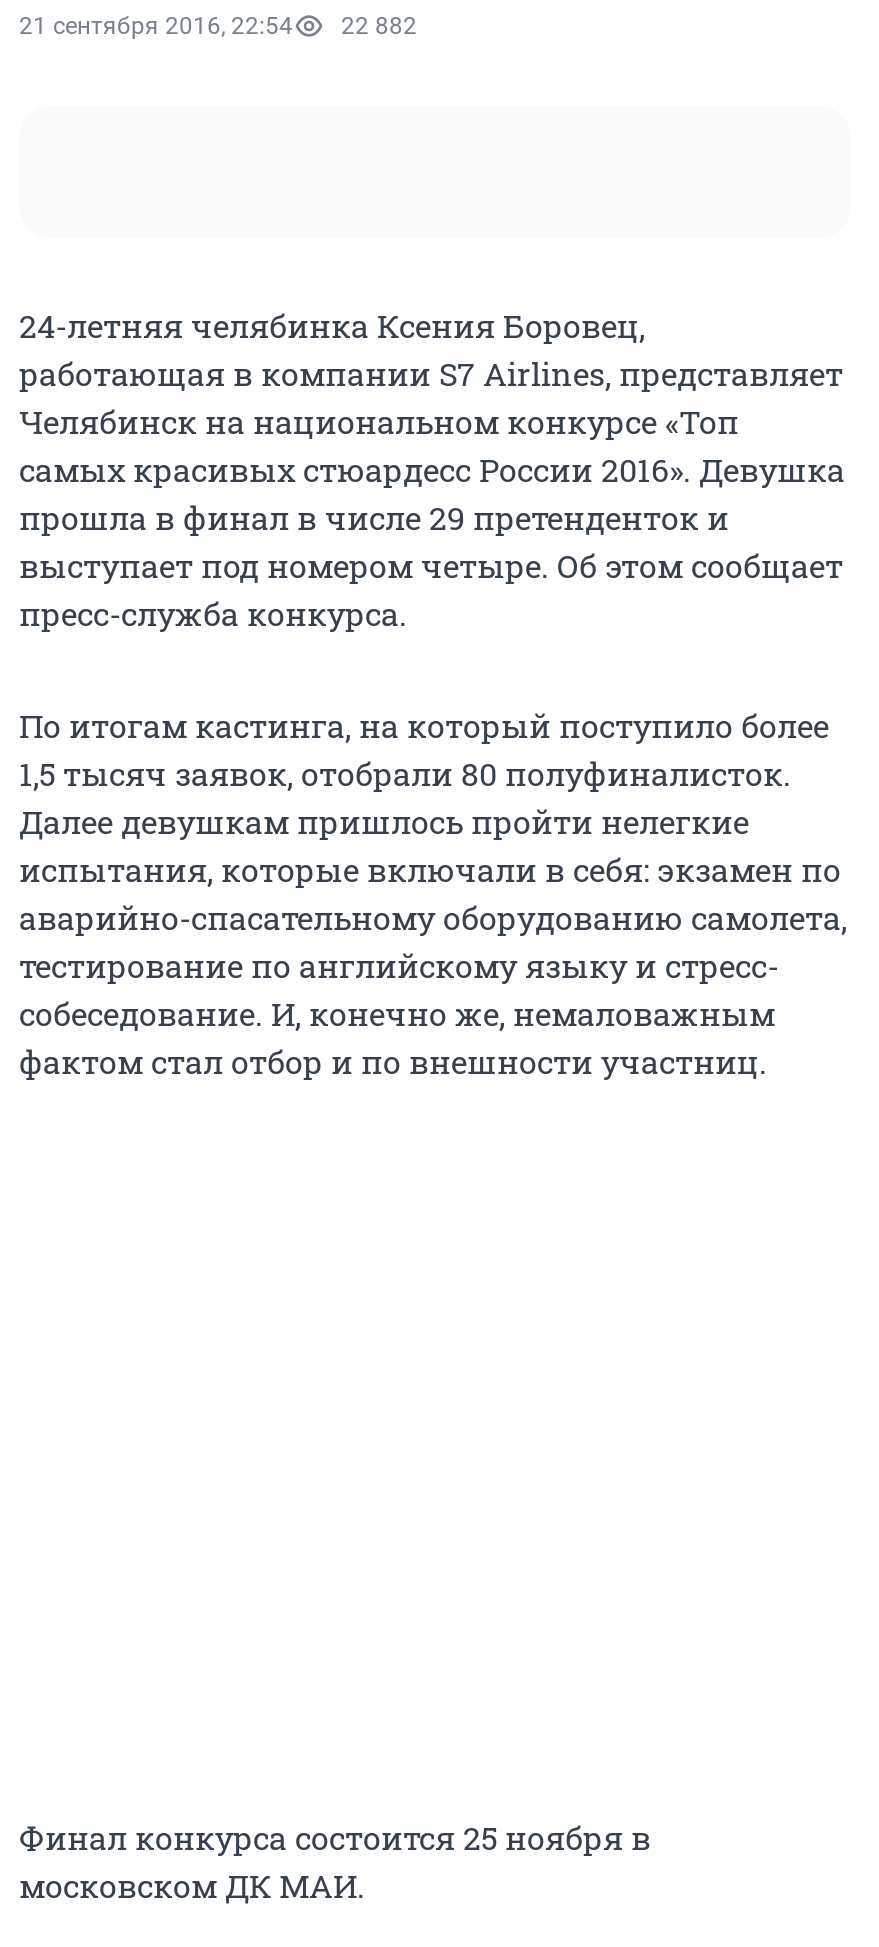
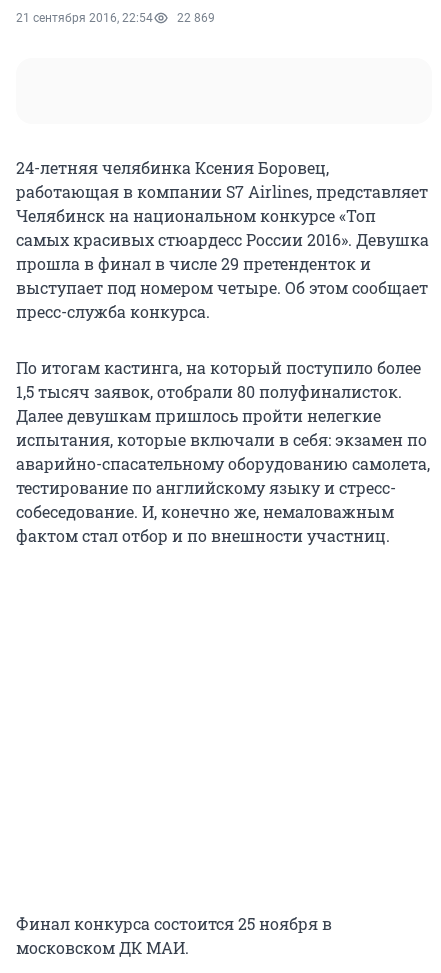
- 21 сентября 2016, 22:54 22 882
+ 21 сентября 2016, 22:54 22 869
